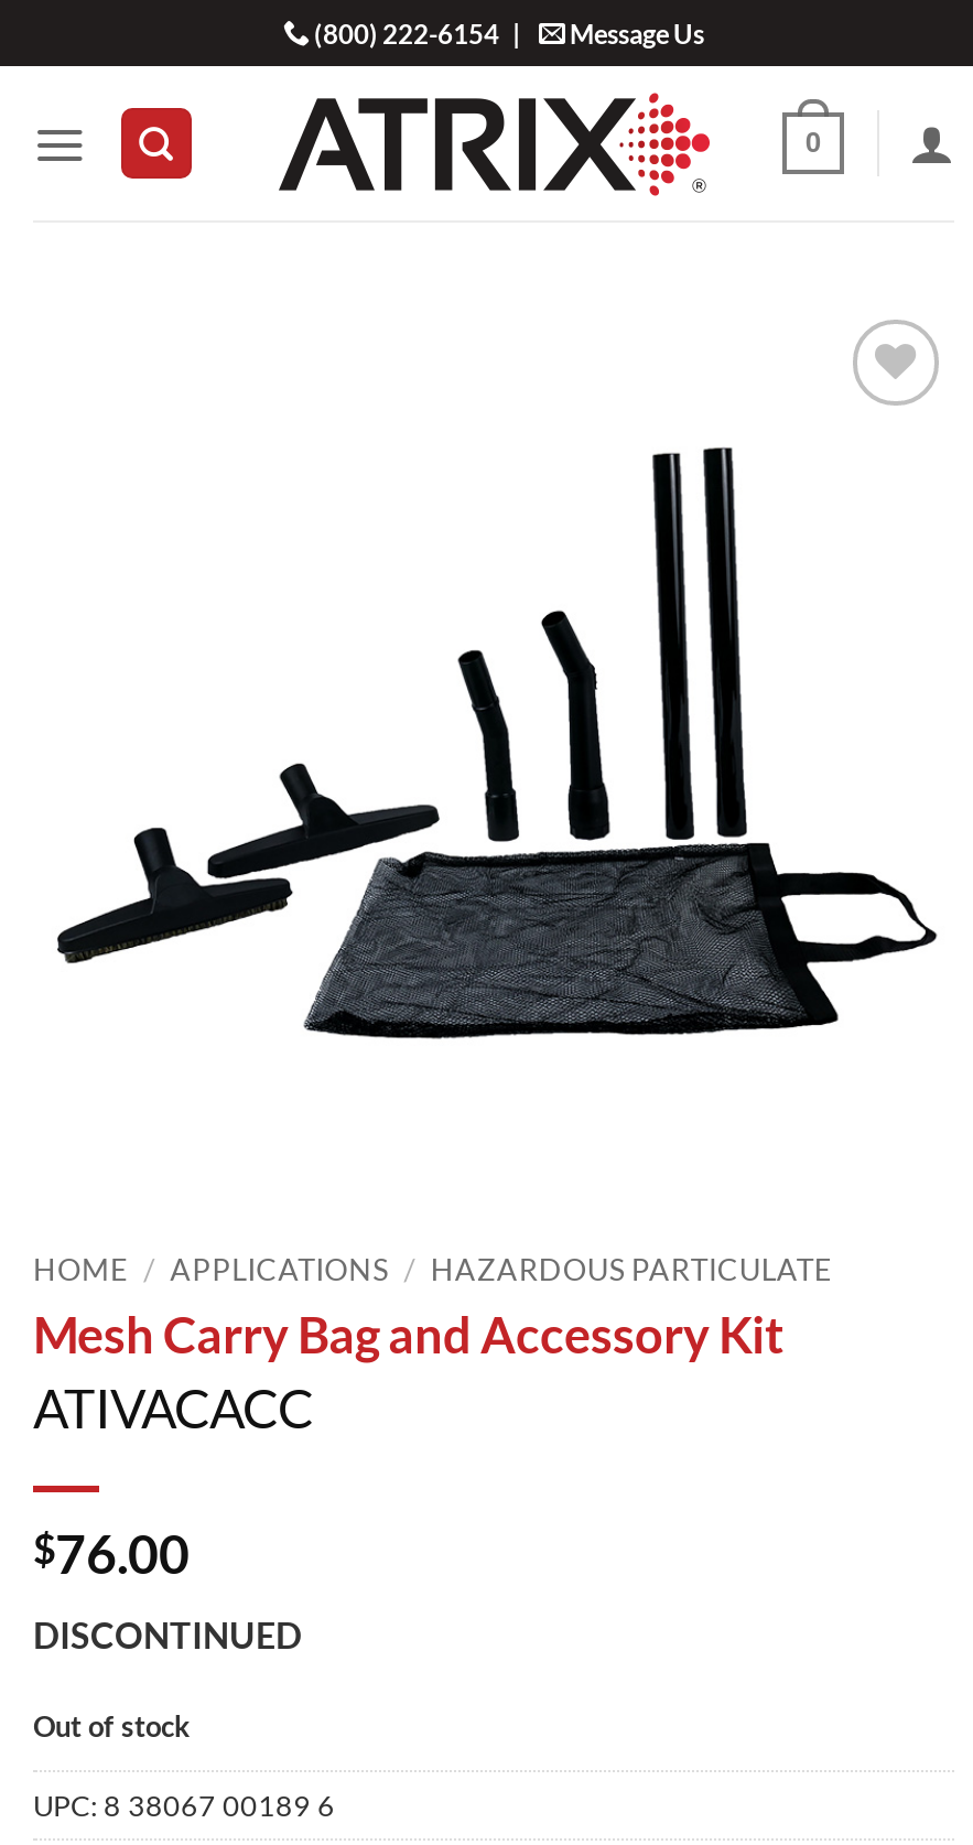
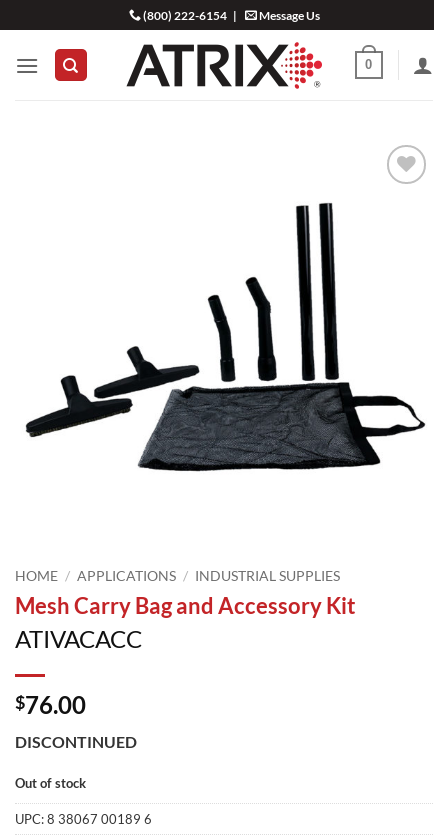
- HOME / APPLICATIONS / HAZARDOUS PARTICULATE
+ HOME / APPLICATIONS / INDUSTRIAL SUPPLIES
